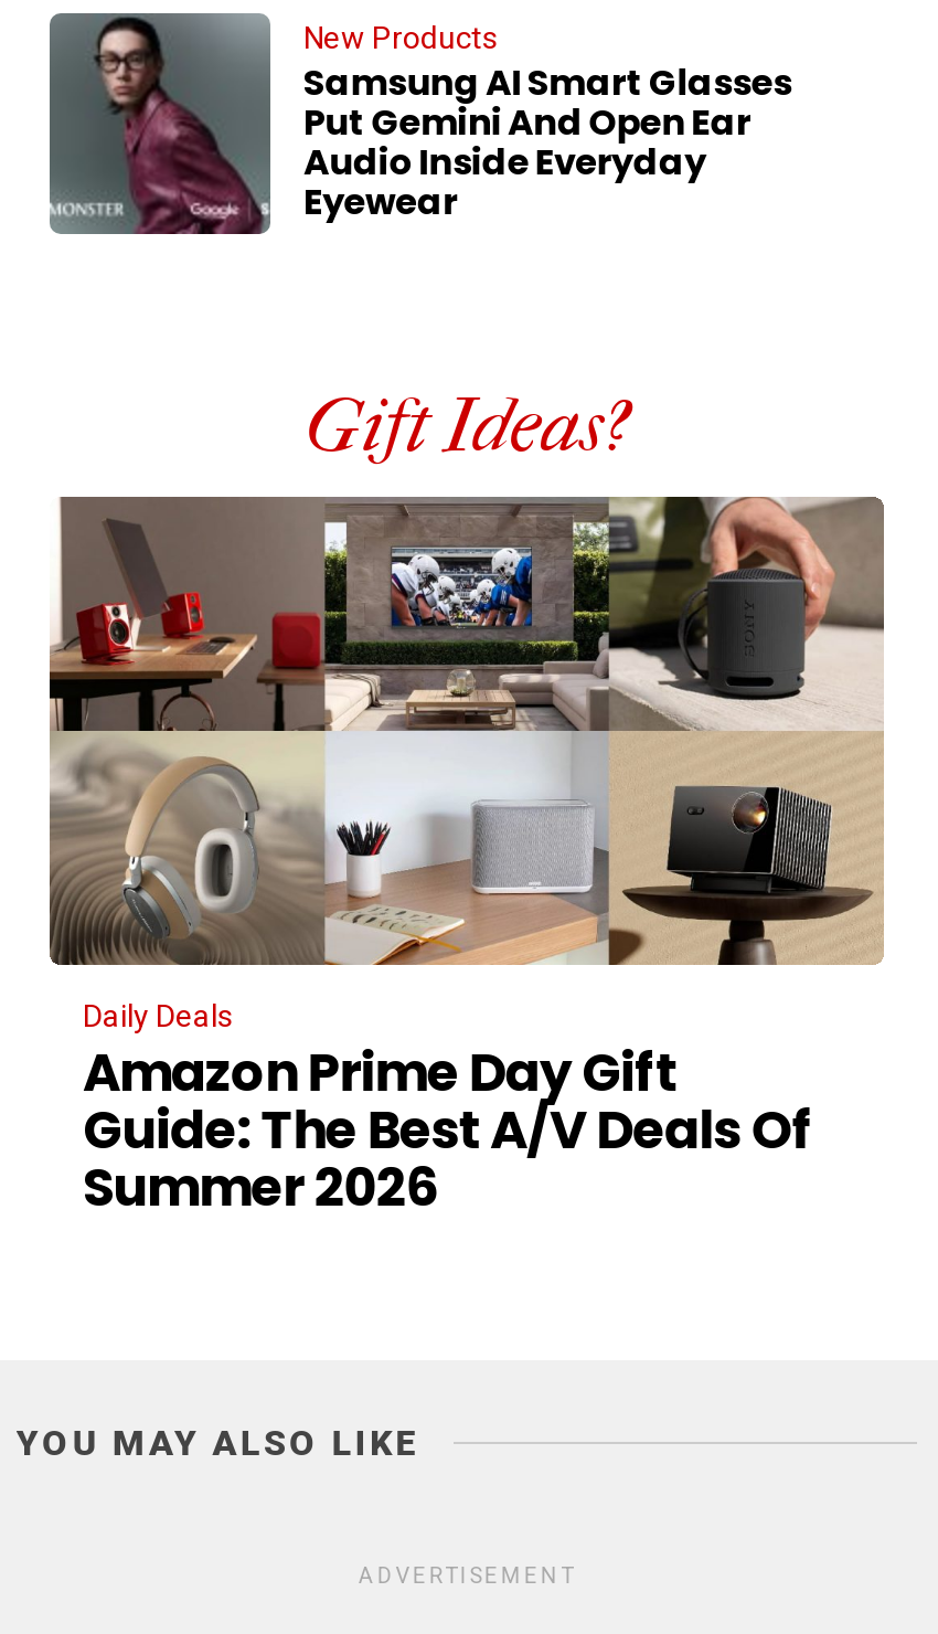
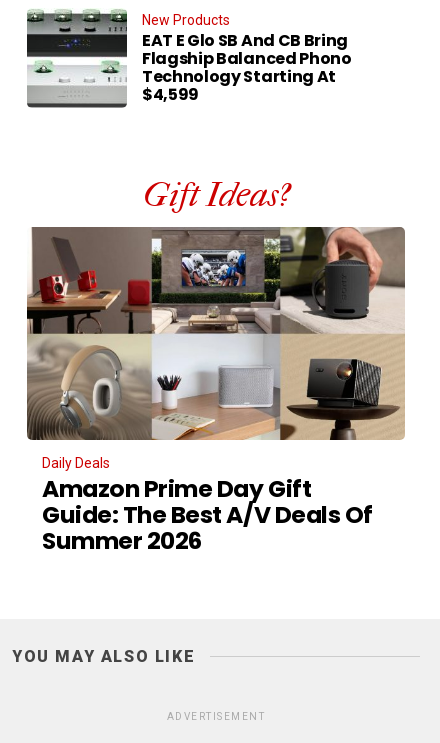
- [image]
- Samsung AI Smart Glasses
- Put Gemini And Open Ear
- Audio Inside Everyday
- Eyewear
+ [image]
+ EAT E Glo SB And CB Bring
+ Flagship Balanced Phono
+ Technology Starting At
+ $4,599
